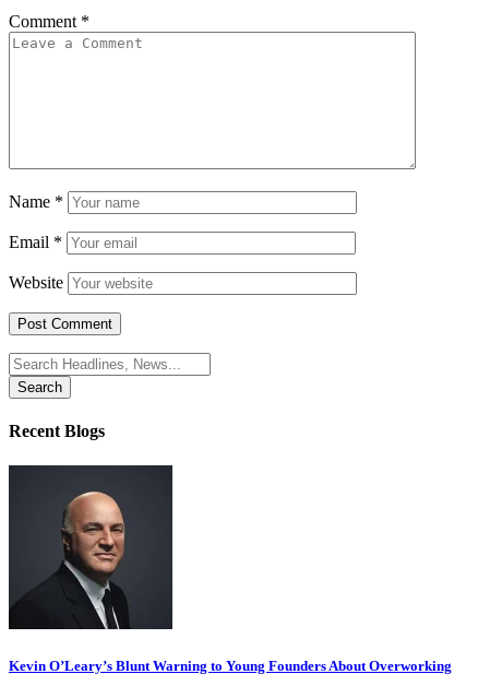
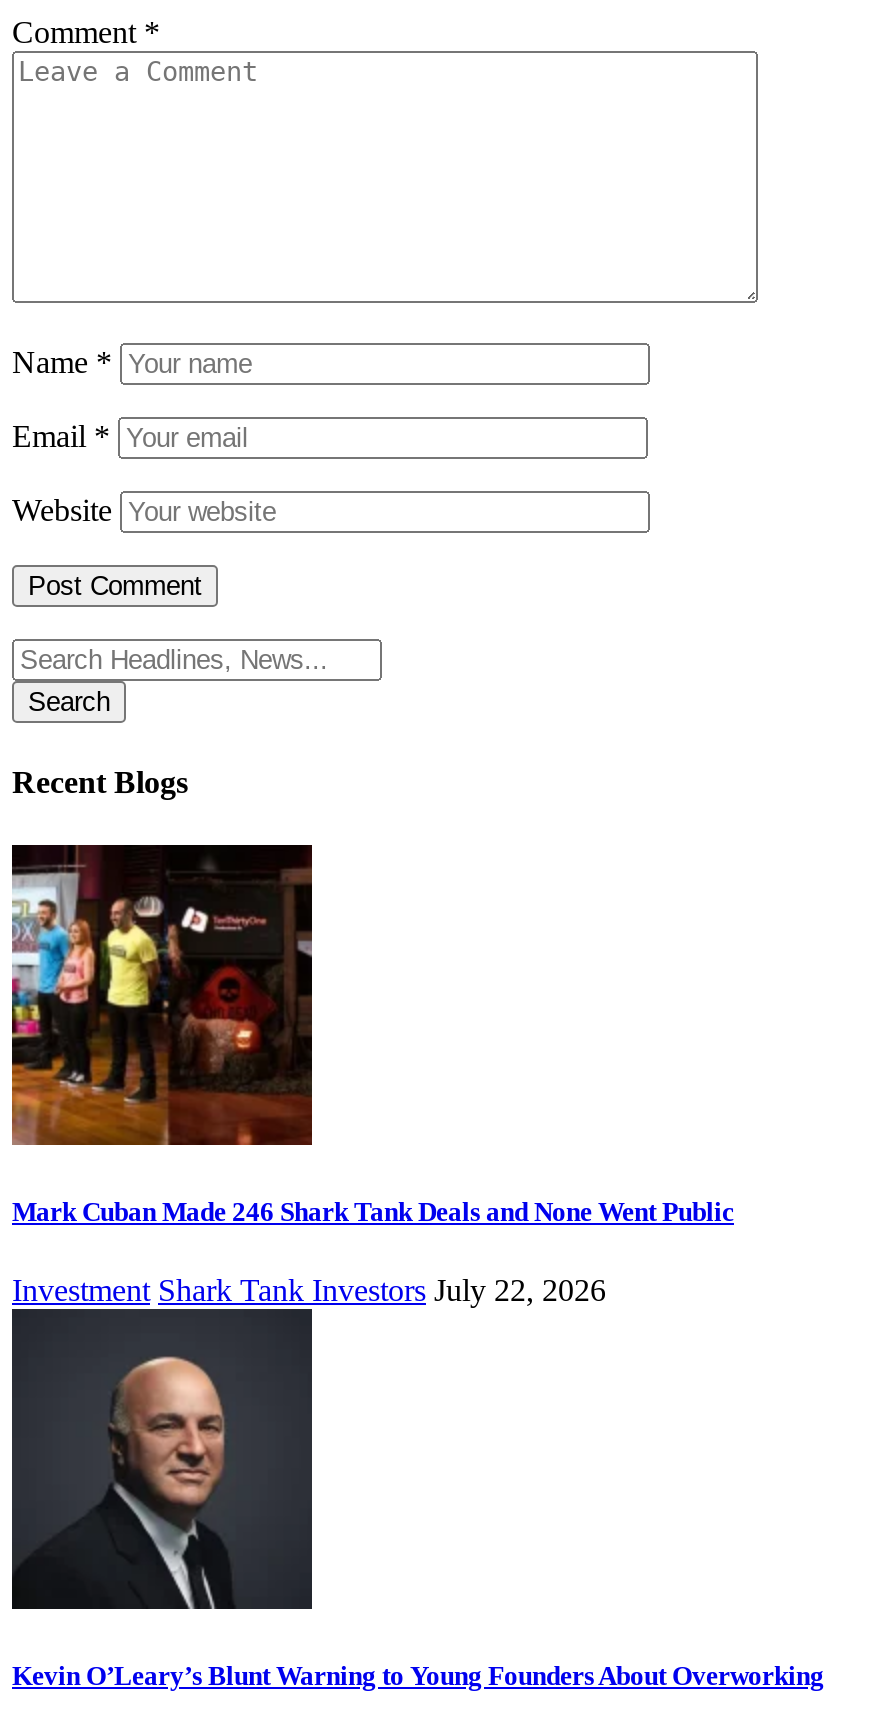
+ [image]
+ Mark Cuban Made 246 Shark Tank Deals and None Went Public
+ Investment Shark Tank Investors July 22, 2026
